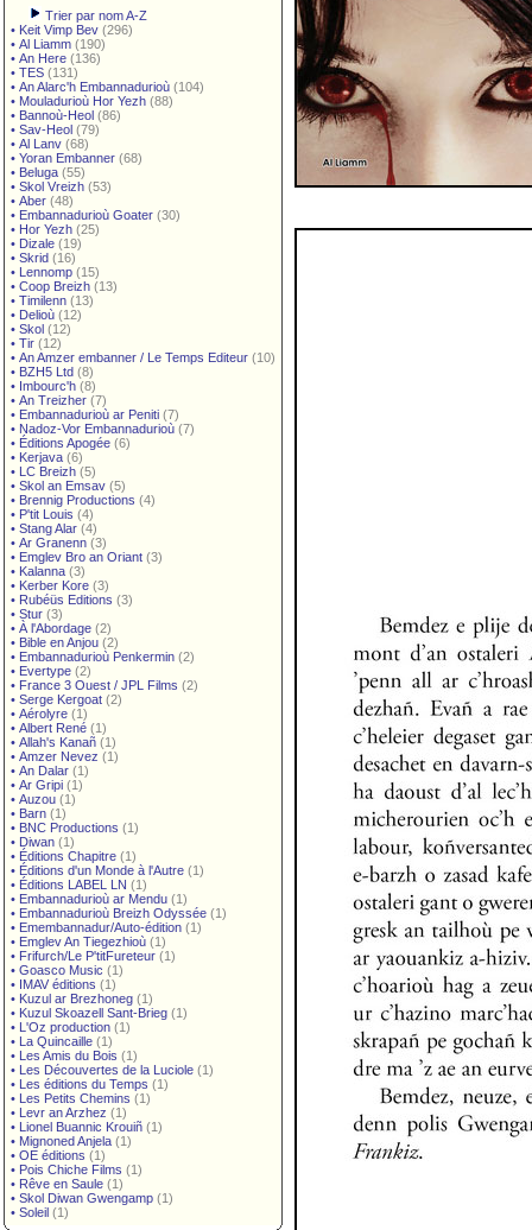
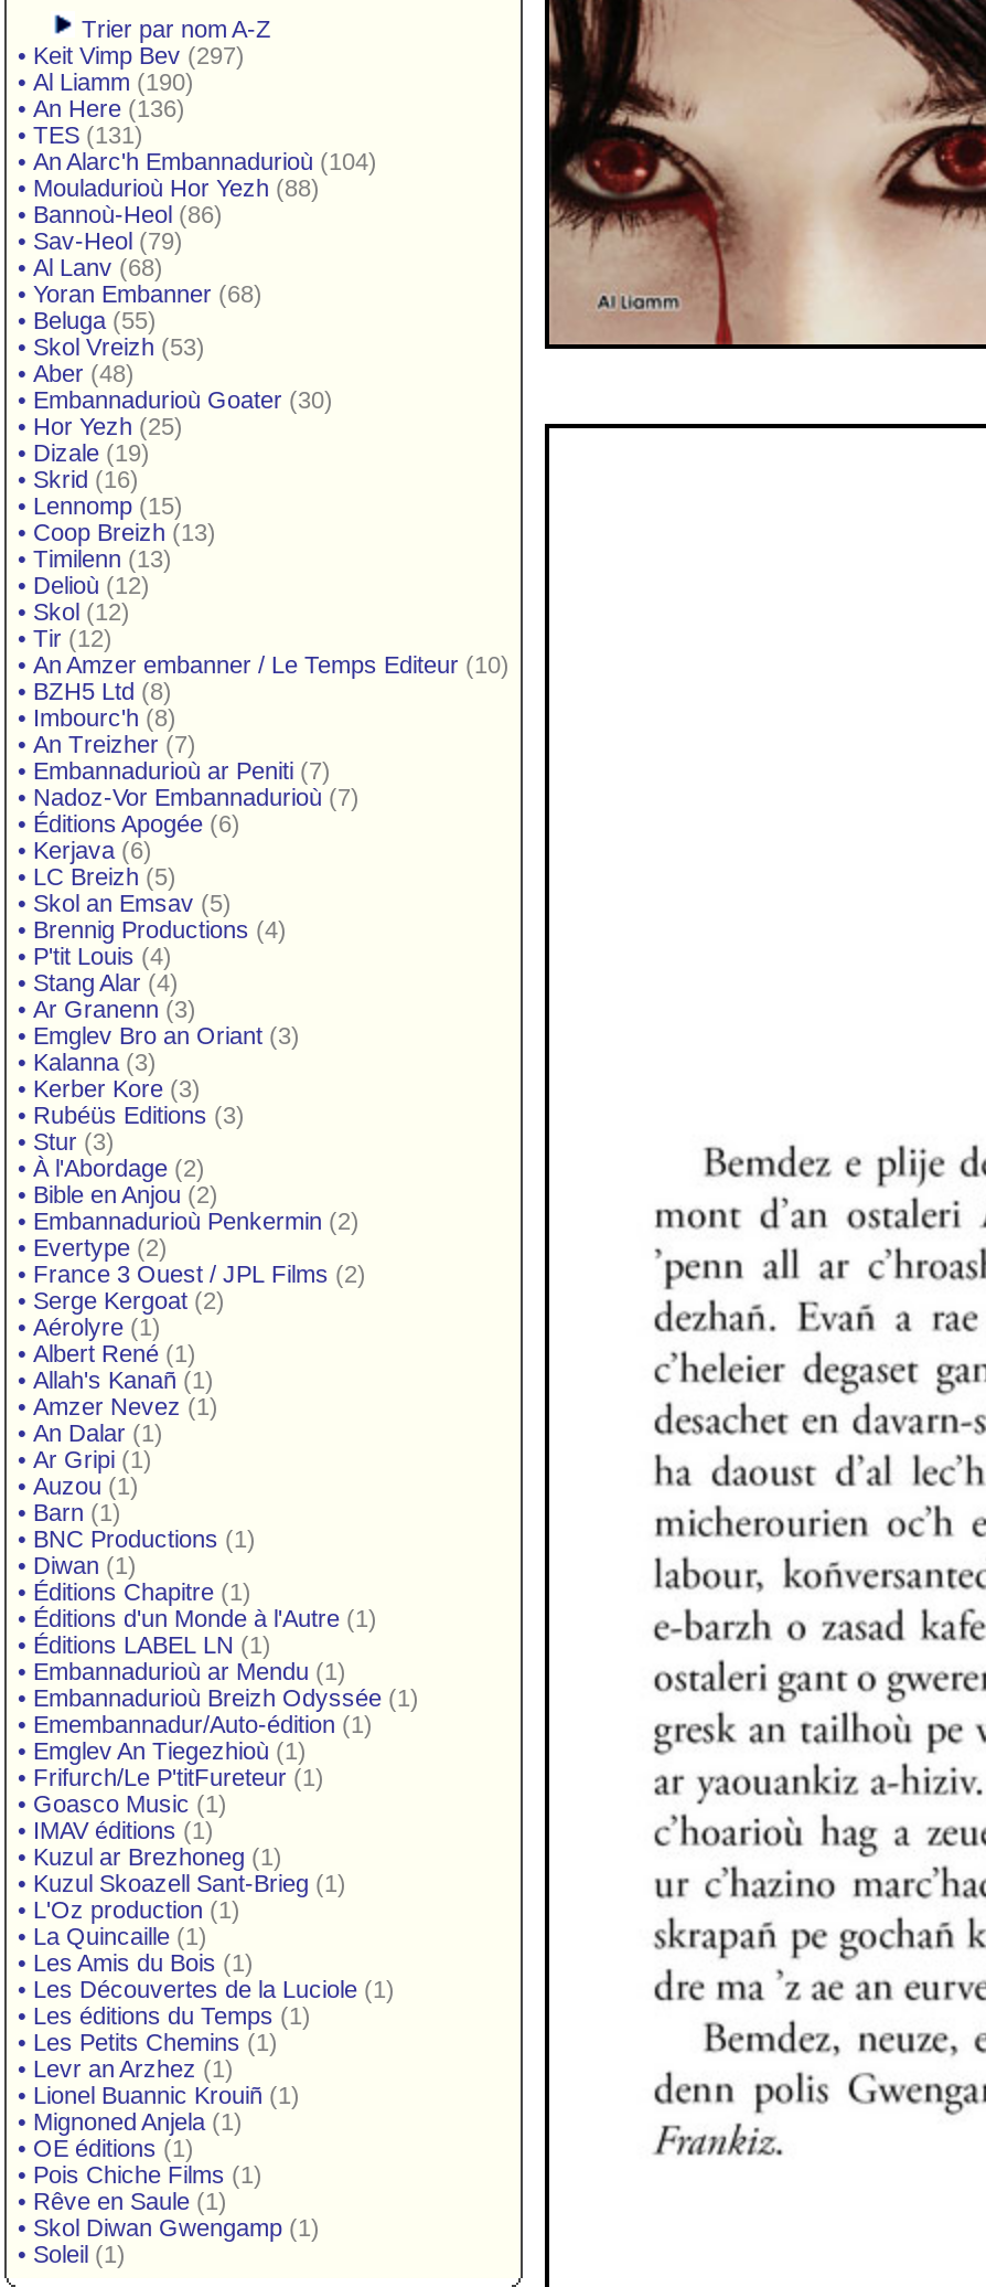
- • Keit Vimp Bev (296)
+ • Keit Vimp Bev (297)
